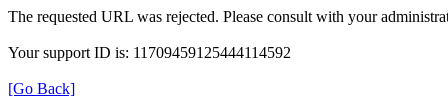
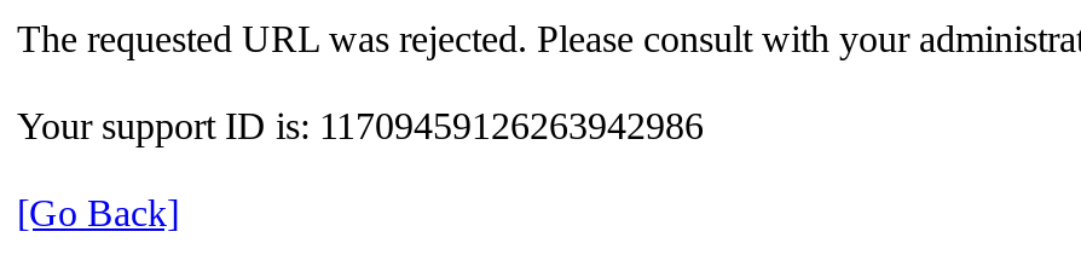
- Your support ID is: 11709459125444114592
+ Your support ID is: 11709459126263942986
